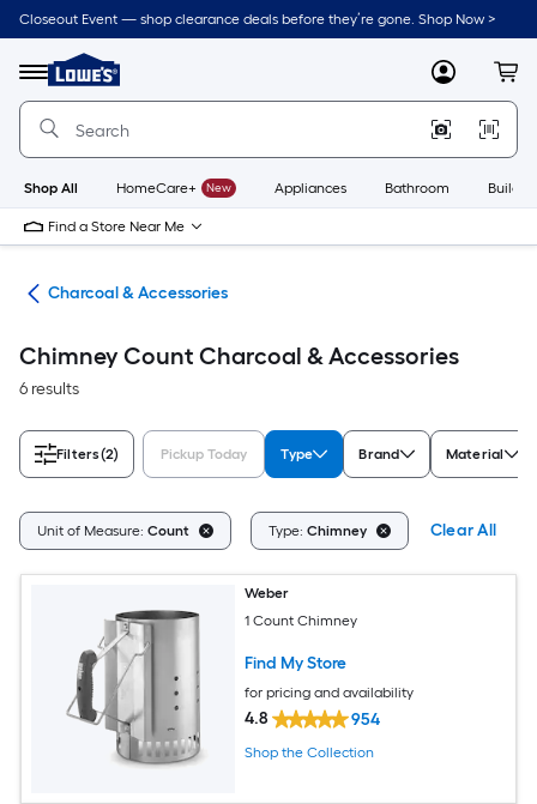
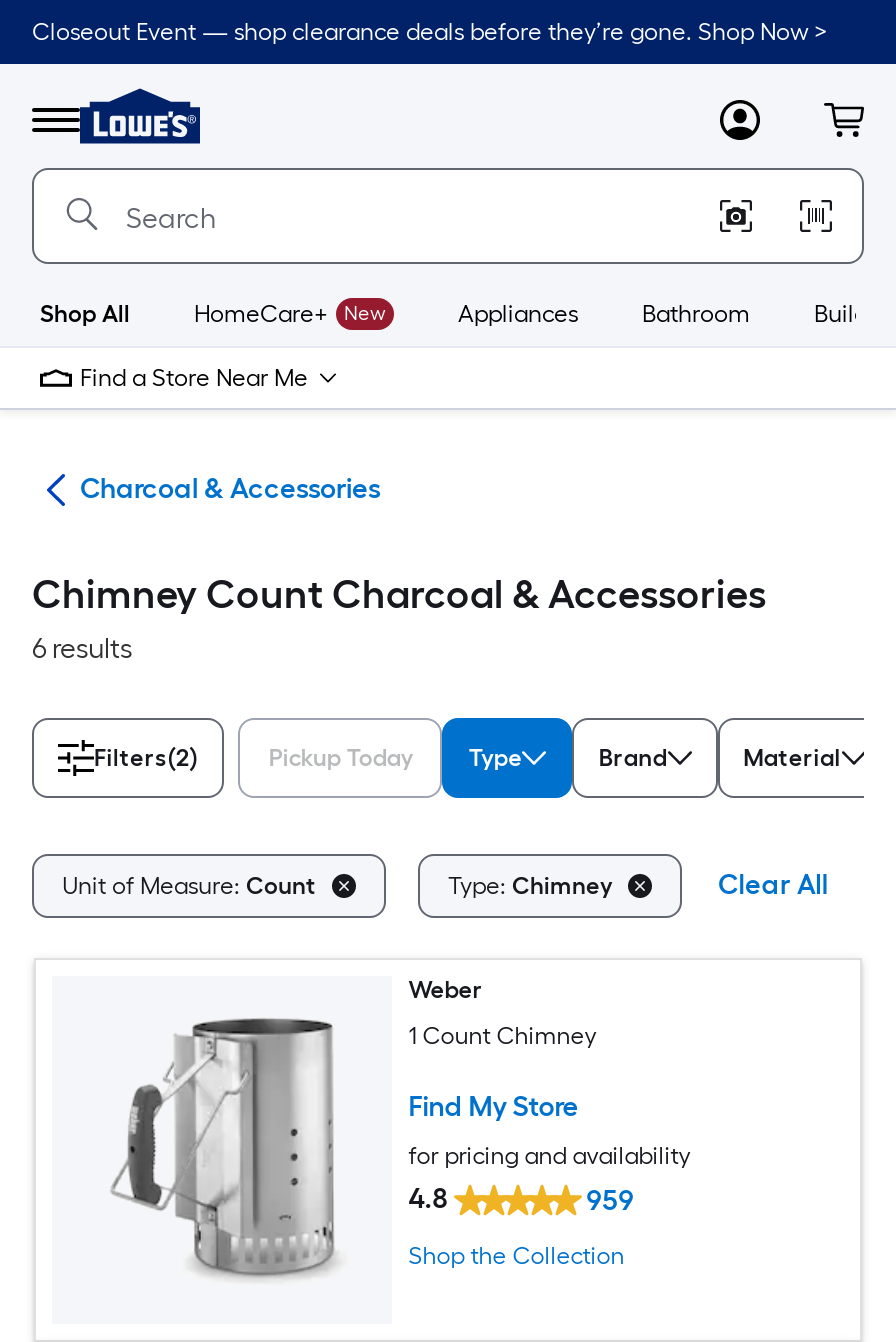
- 954
+ 959
